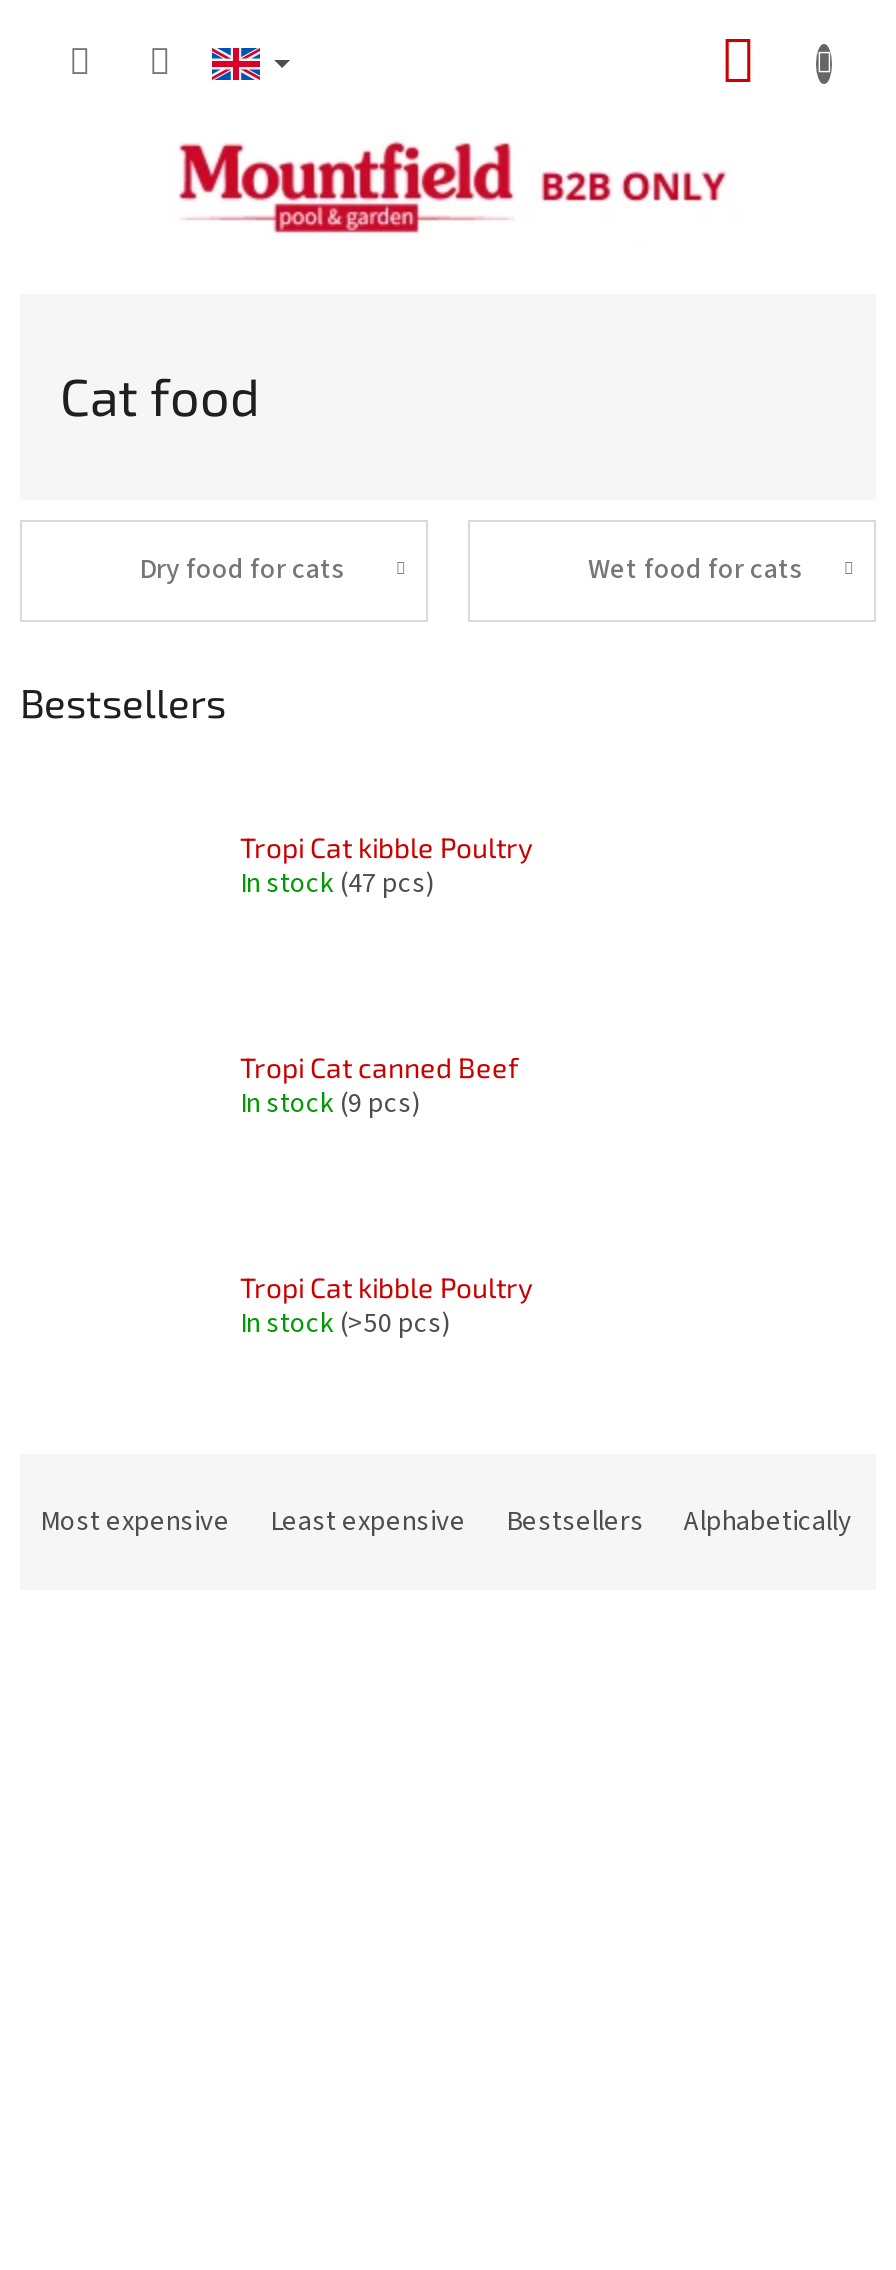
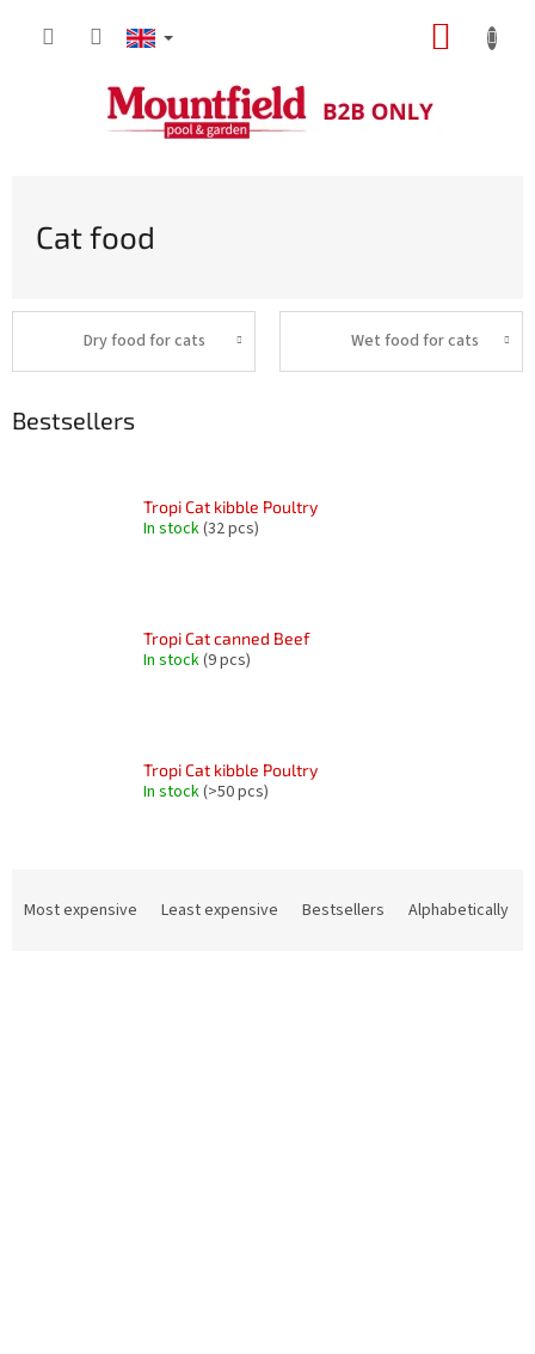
- In stock (47 pcs)
+ In stock (32 pcs)
